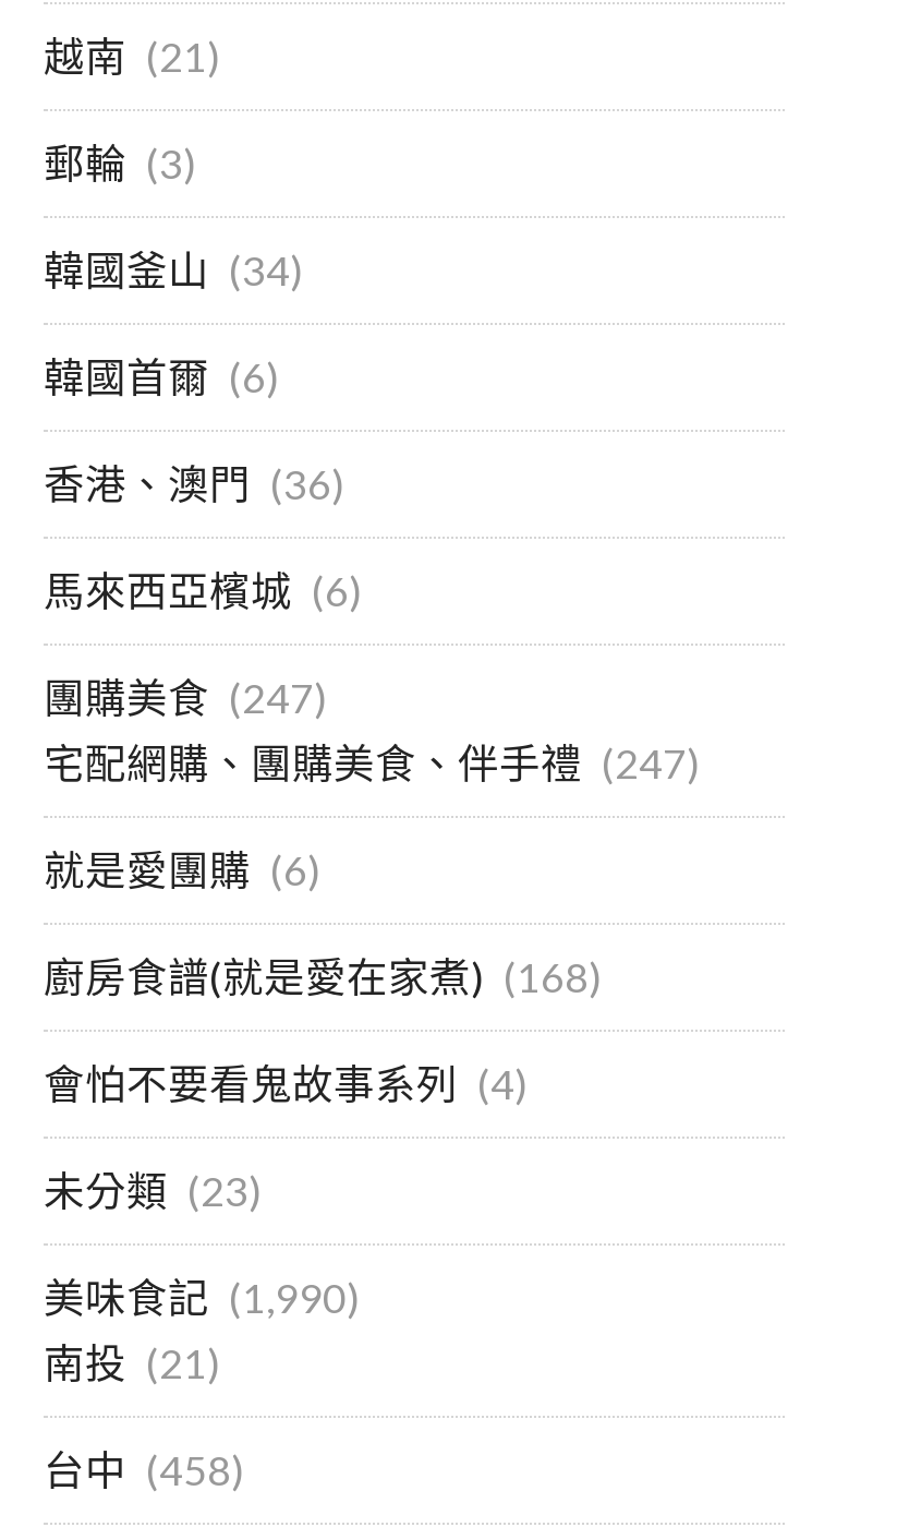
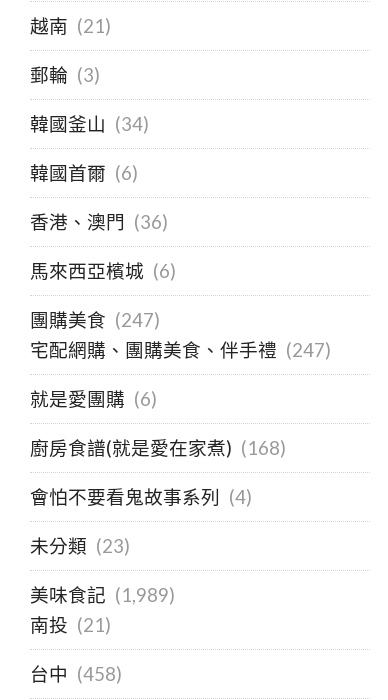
- 美味食記 (1,990)
+ 美味食記 (1,989)
